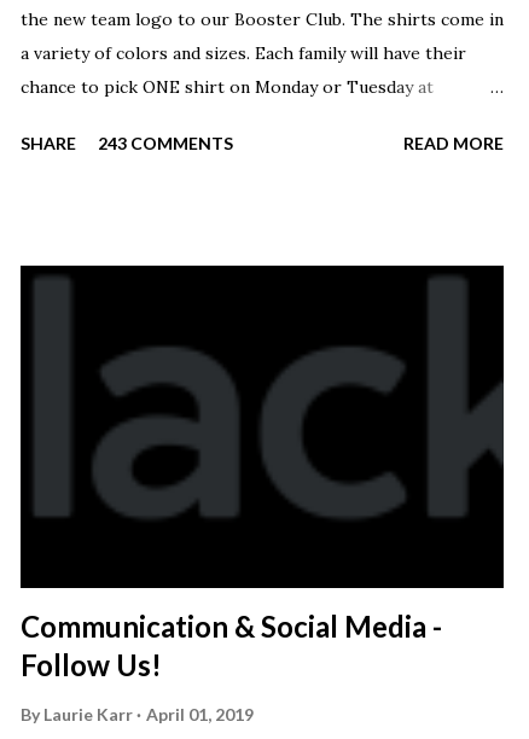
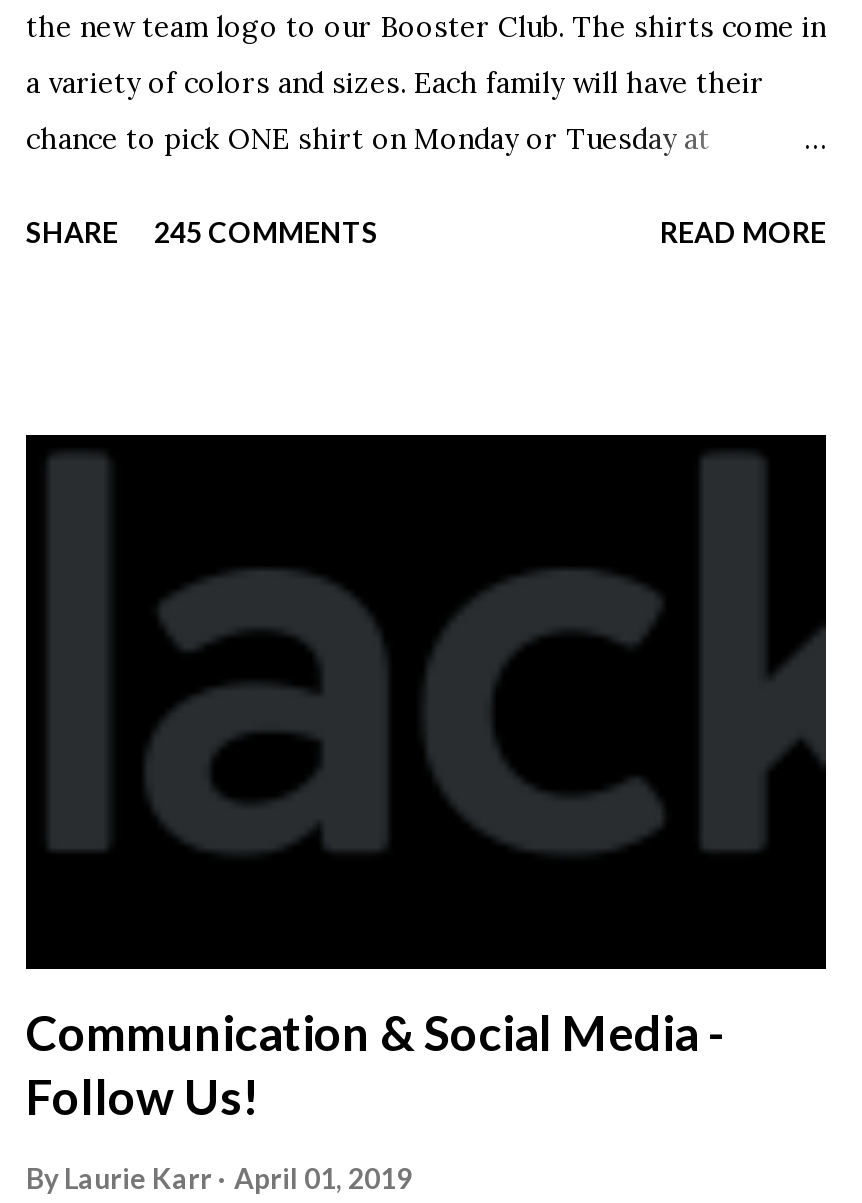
- SHARE 243 COMMENTS
+ SHARE 245 COMMENTS
